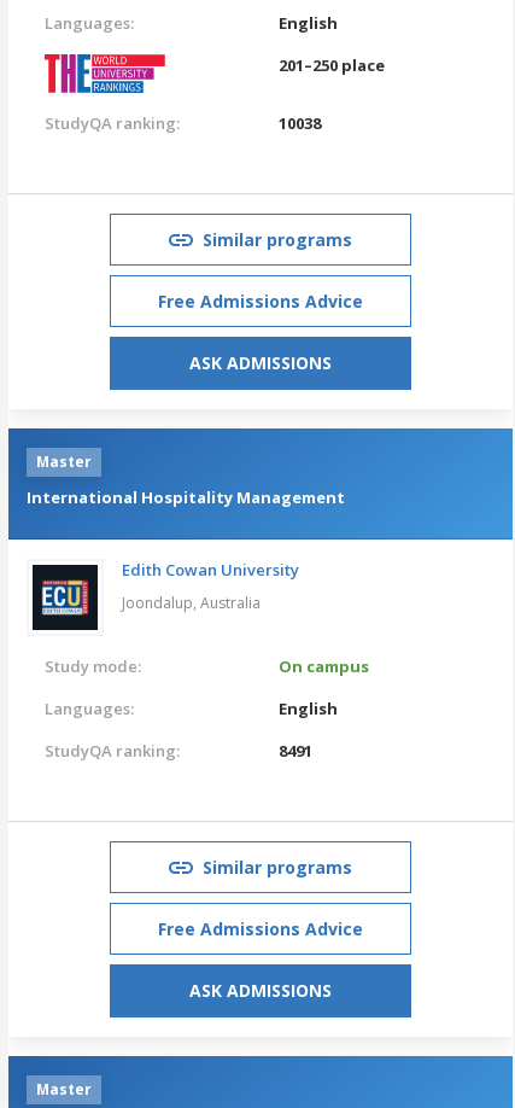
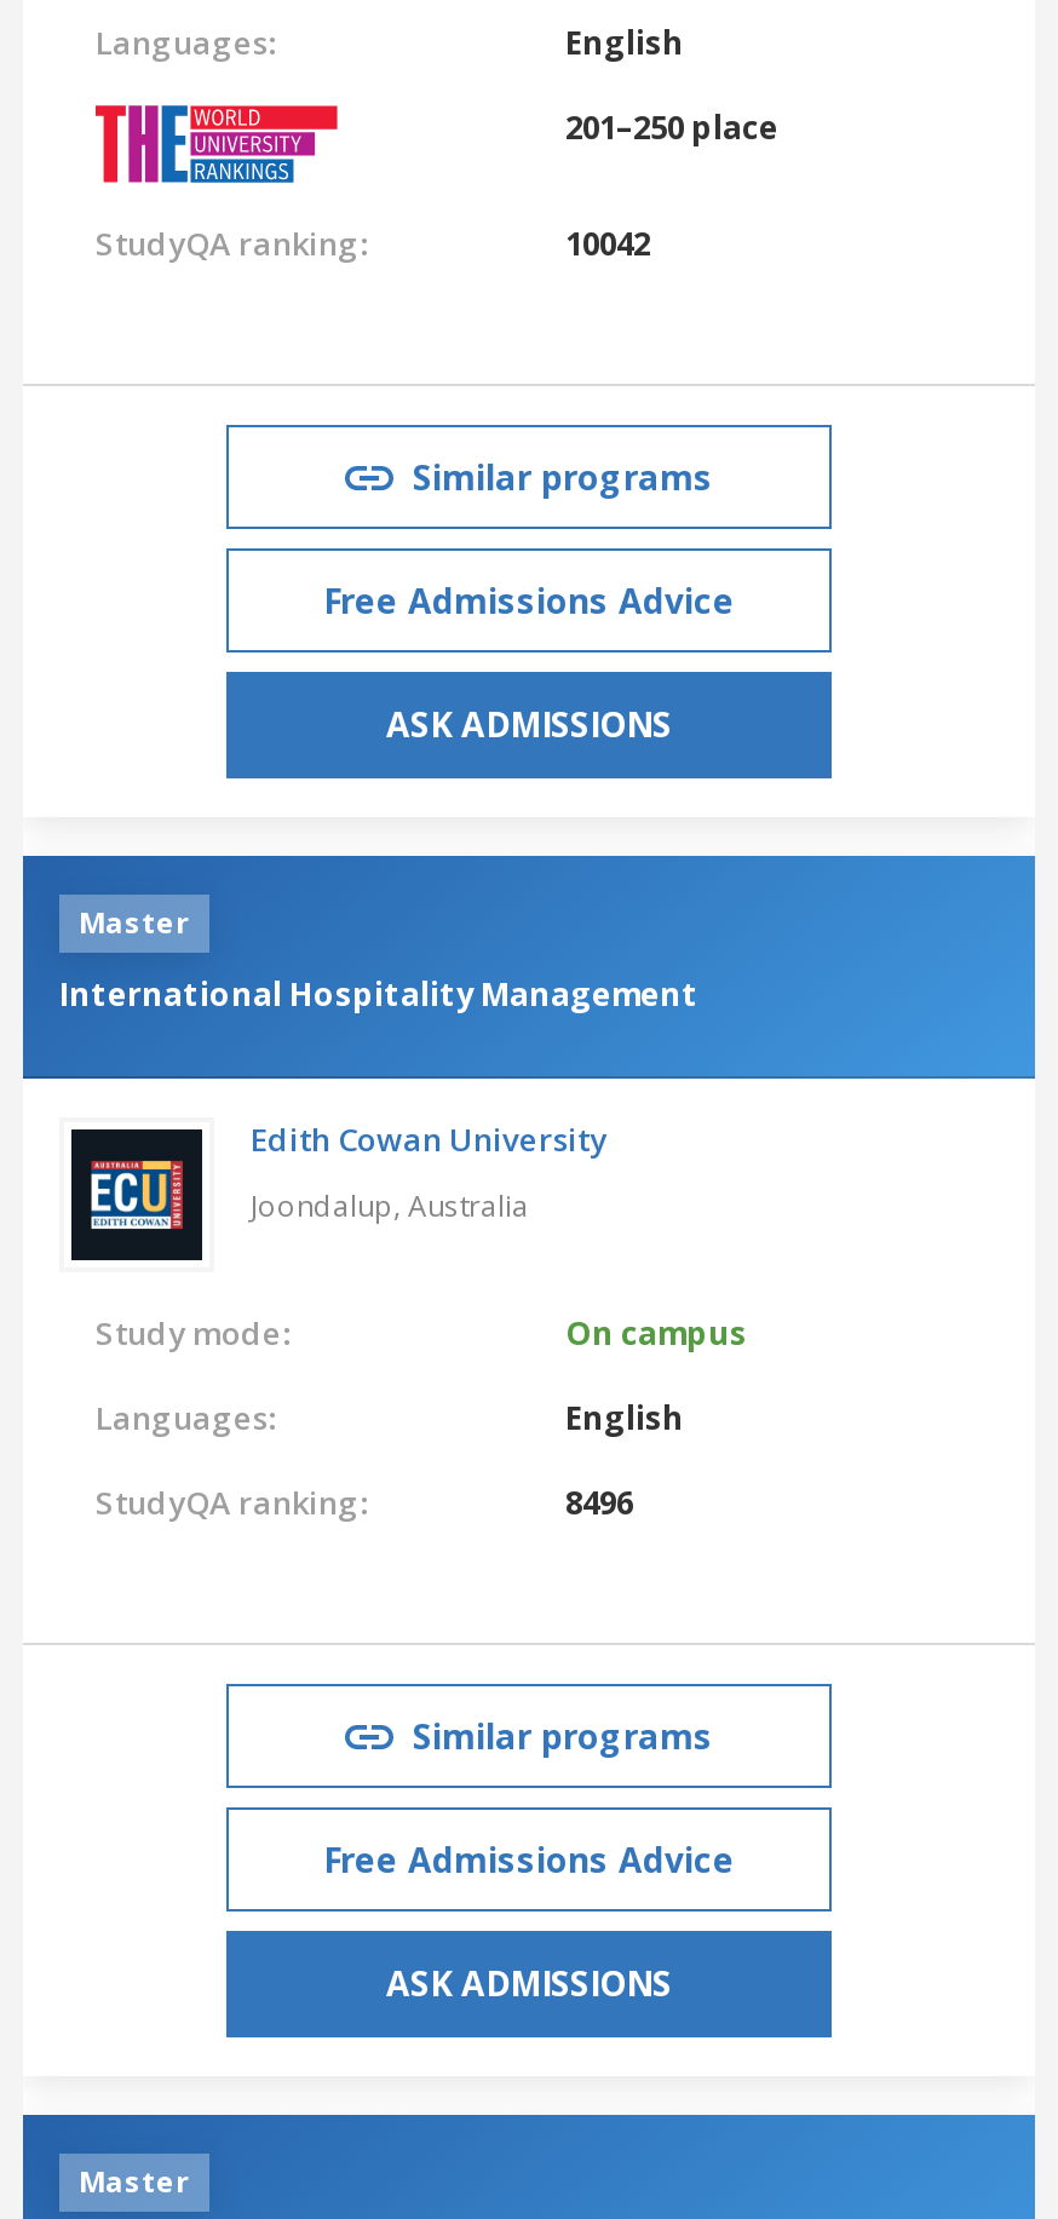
- 10038
+ 10042

- 8491
+ 8496
